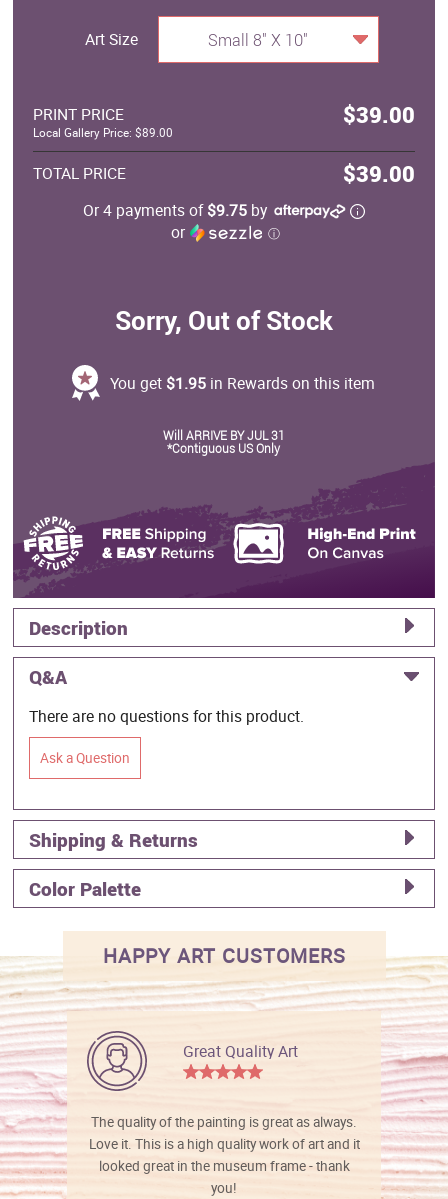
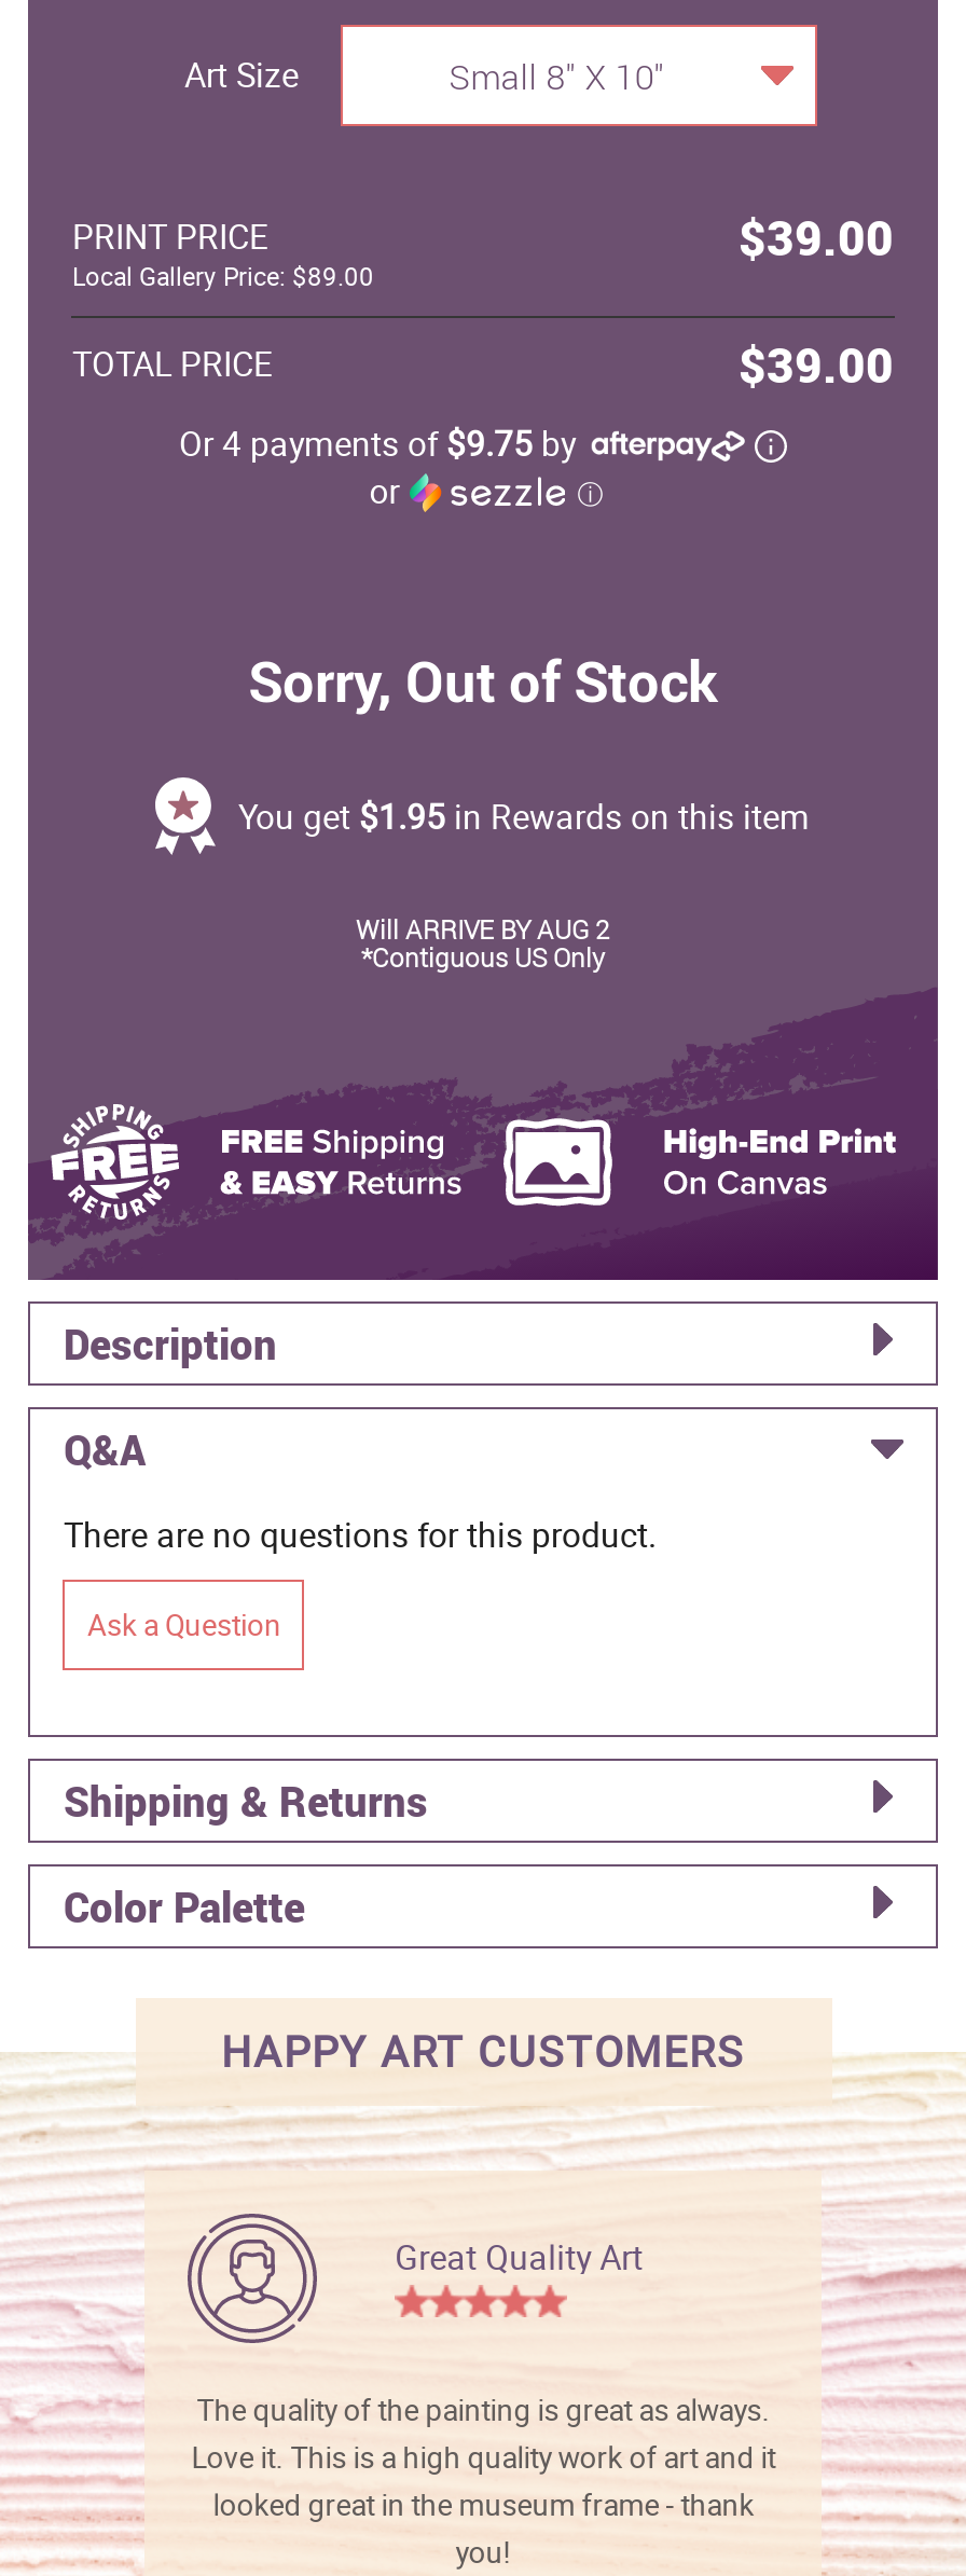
- Will ARRIVE BY JUL 31
+ Will ARRIVE BY AUG 2
